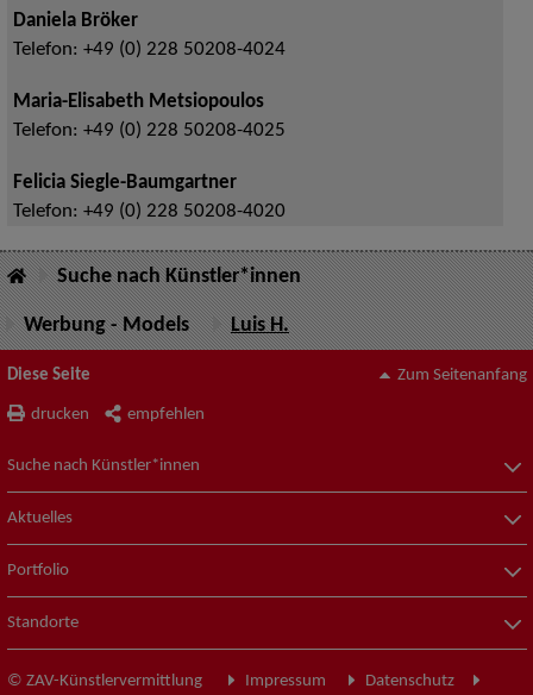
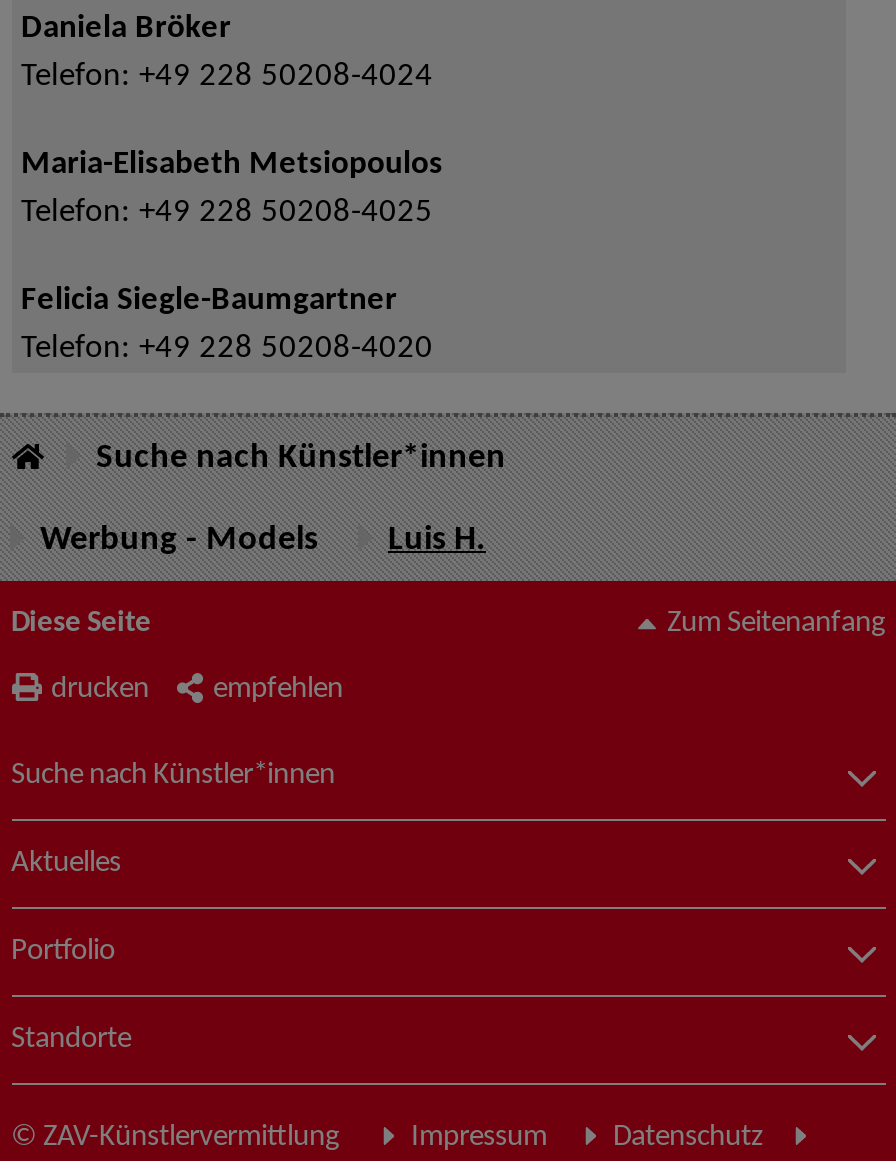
- Telefon: +49 (0) 228 50208-4024
+ Telefon: +49 228 50208-4024

- Telefon: +49 (0) 228 50208-4025
+ Telefon: +49 228 50208-4025

- Telefon: +49 (0) 228 50208-4020
+ Telefon: +49 228 50208-4020
